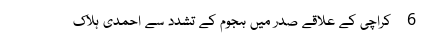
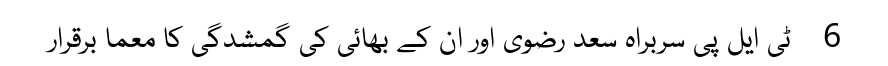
- کراچی کے علاقے صدر میں ہجوم کے تشدد سے احمدی ہلاک
+ ٹی ایل پی سربراہ سعد رضوی اور ان کے بھائی کی گمشدگی کا معما برقرار
